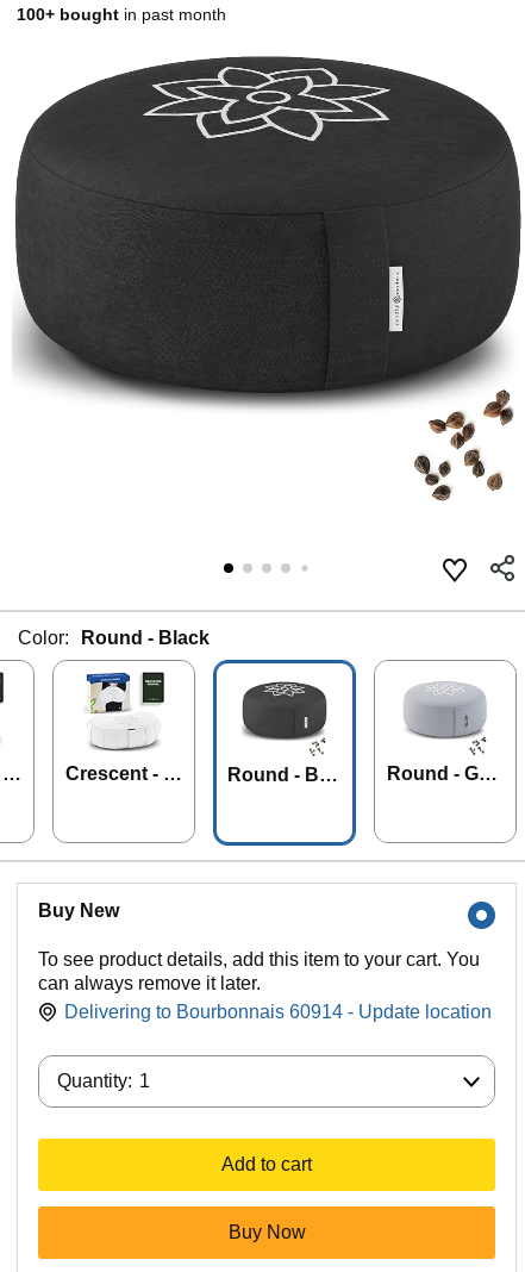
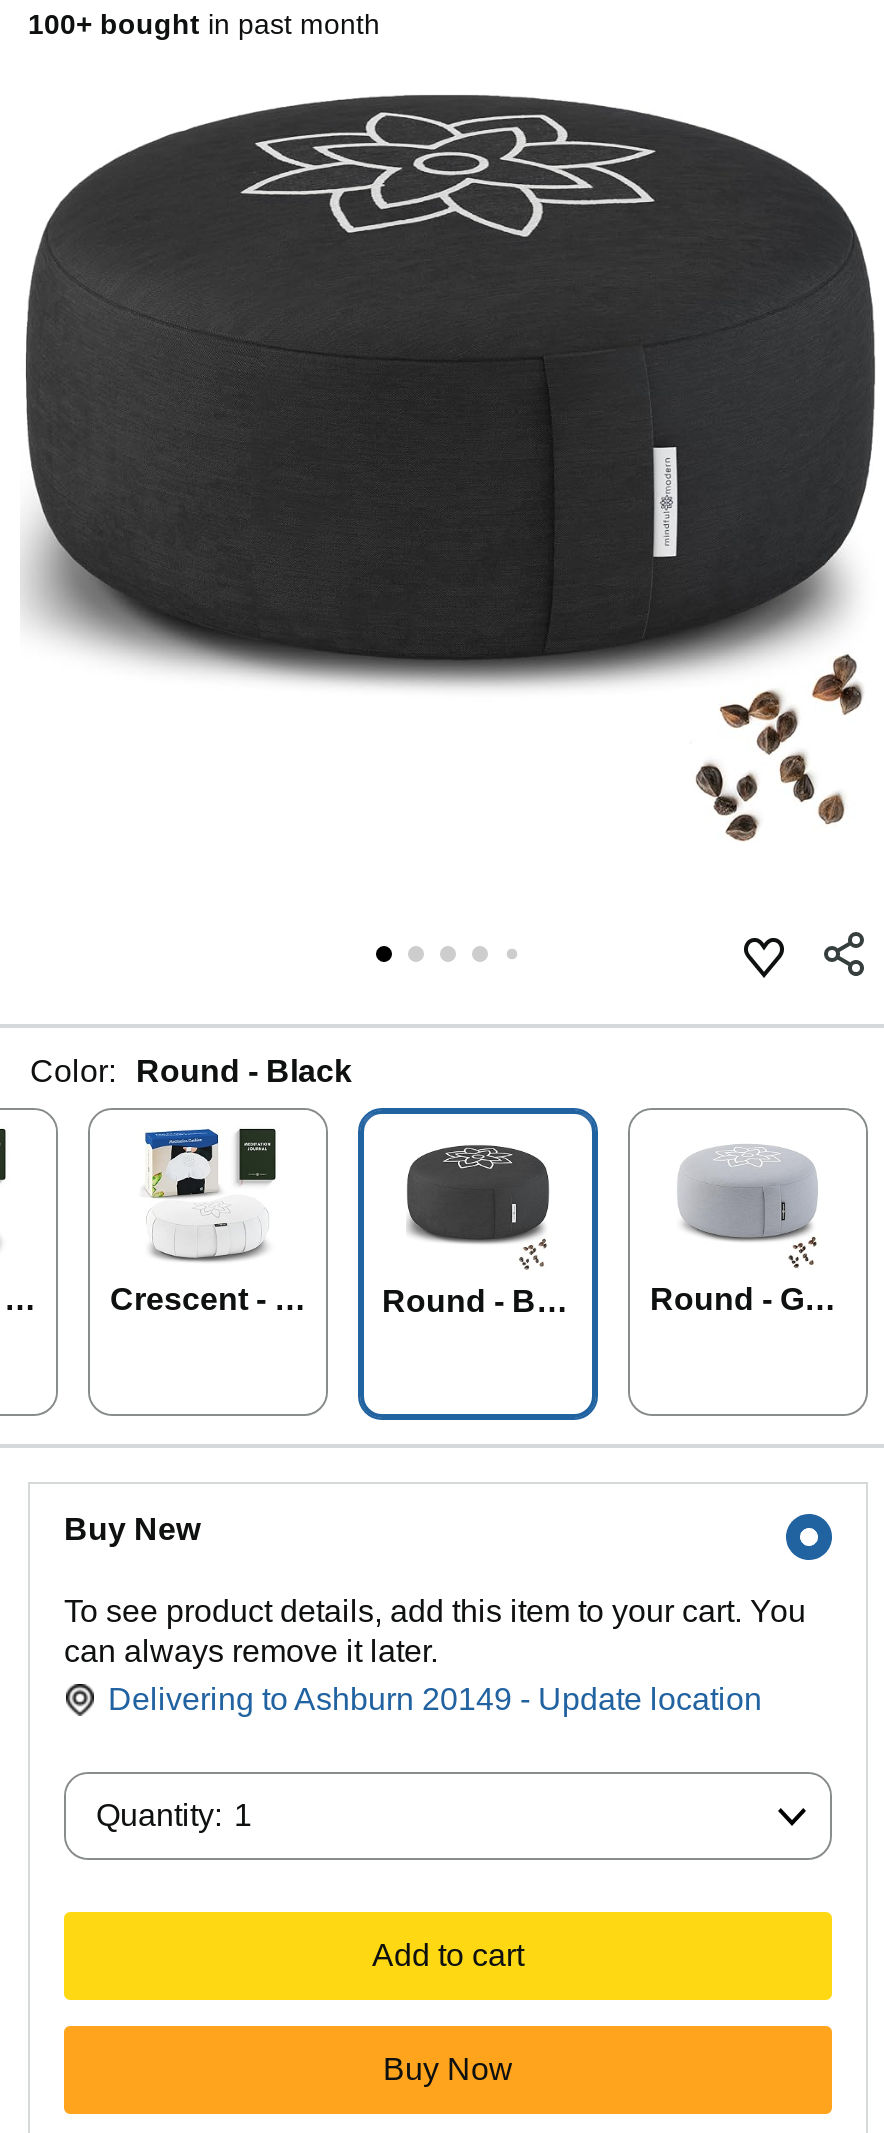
- Delivering to Bourbonnais 60914 - Update location
+ Delivering to Ashburn 20149 - Update location
